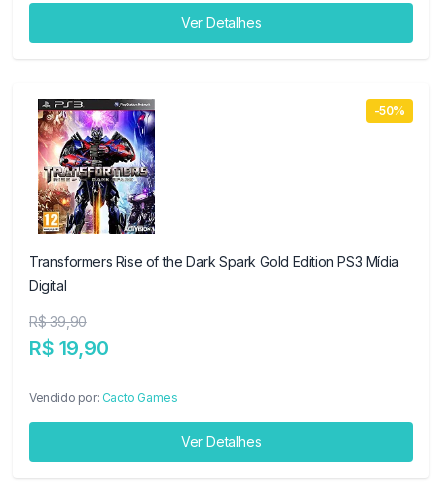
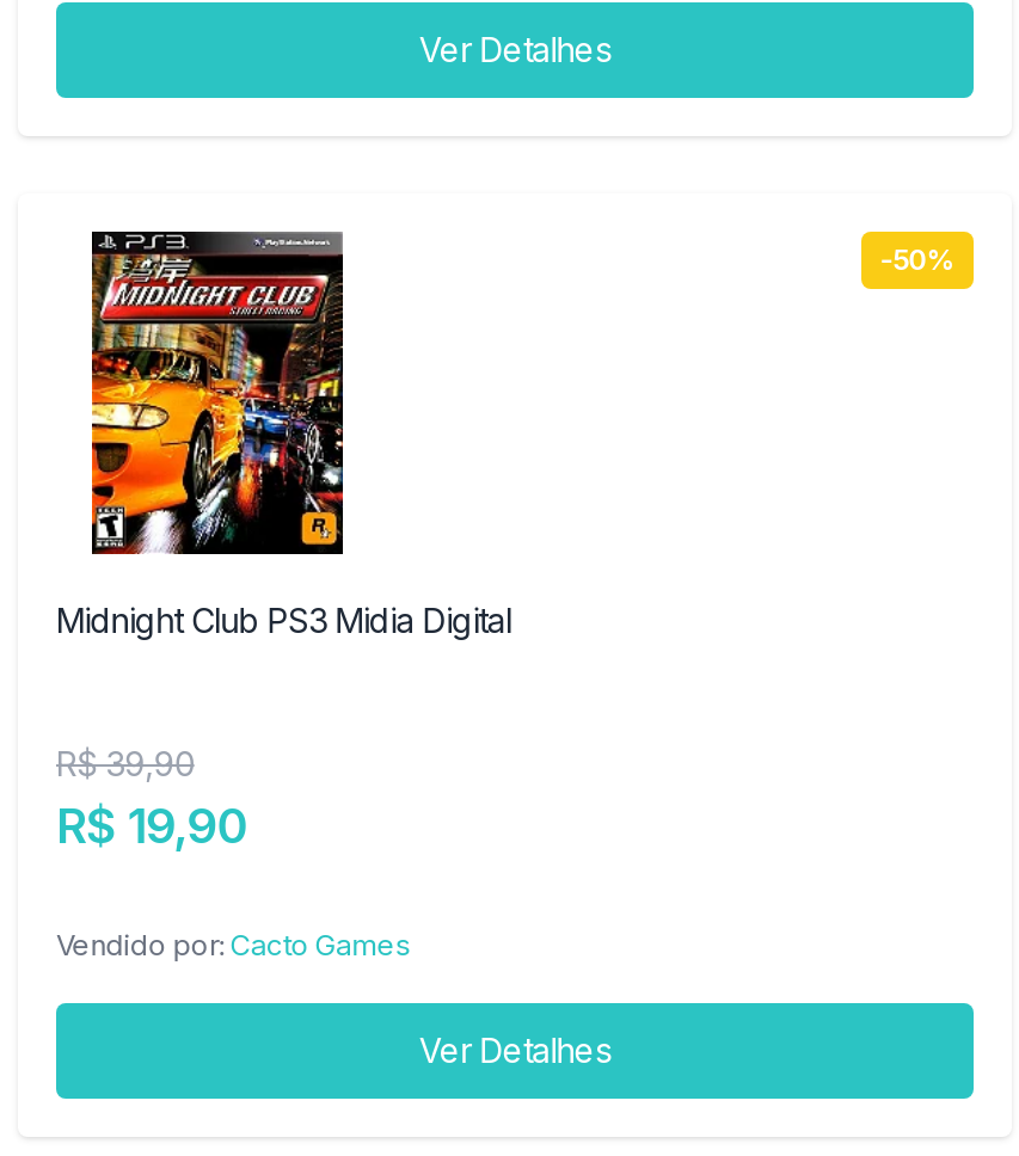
- [image]
- Transformers Rise of the Dark Spark Gold Edition PS3 Mídia
- Digital
+ [image]
+ Midnight Club PS3 Midia Digital
